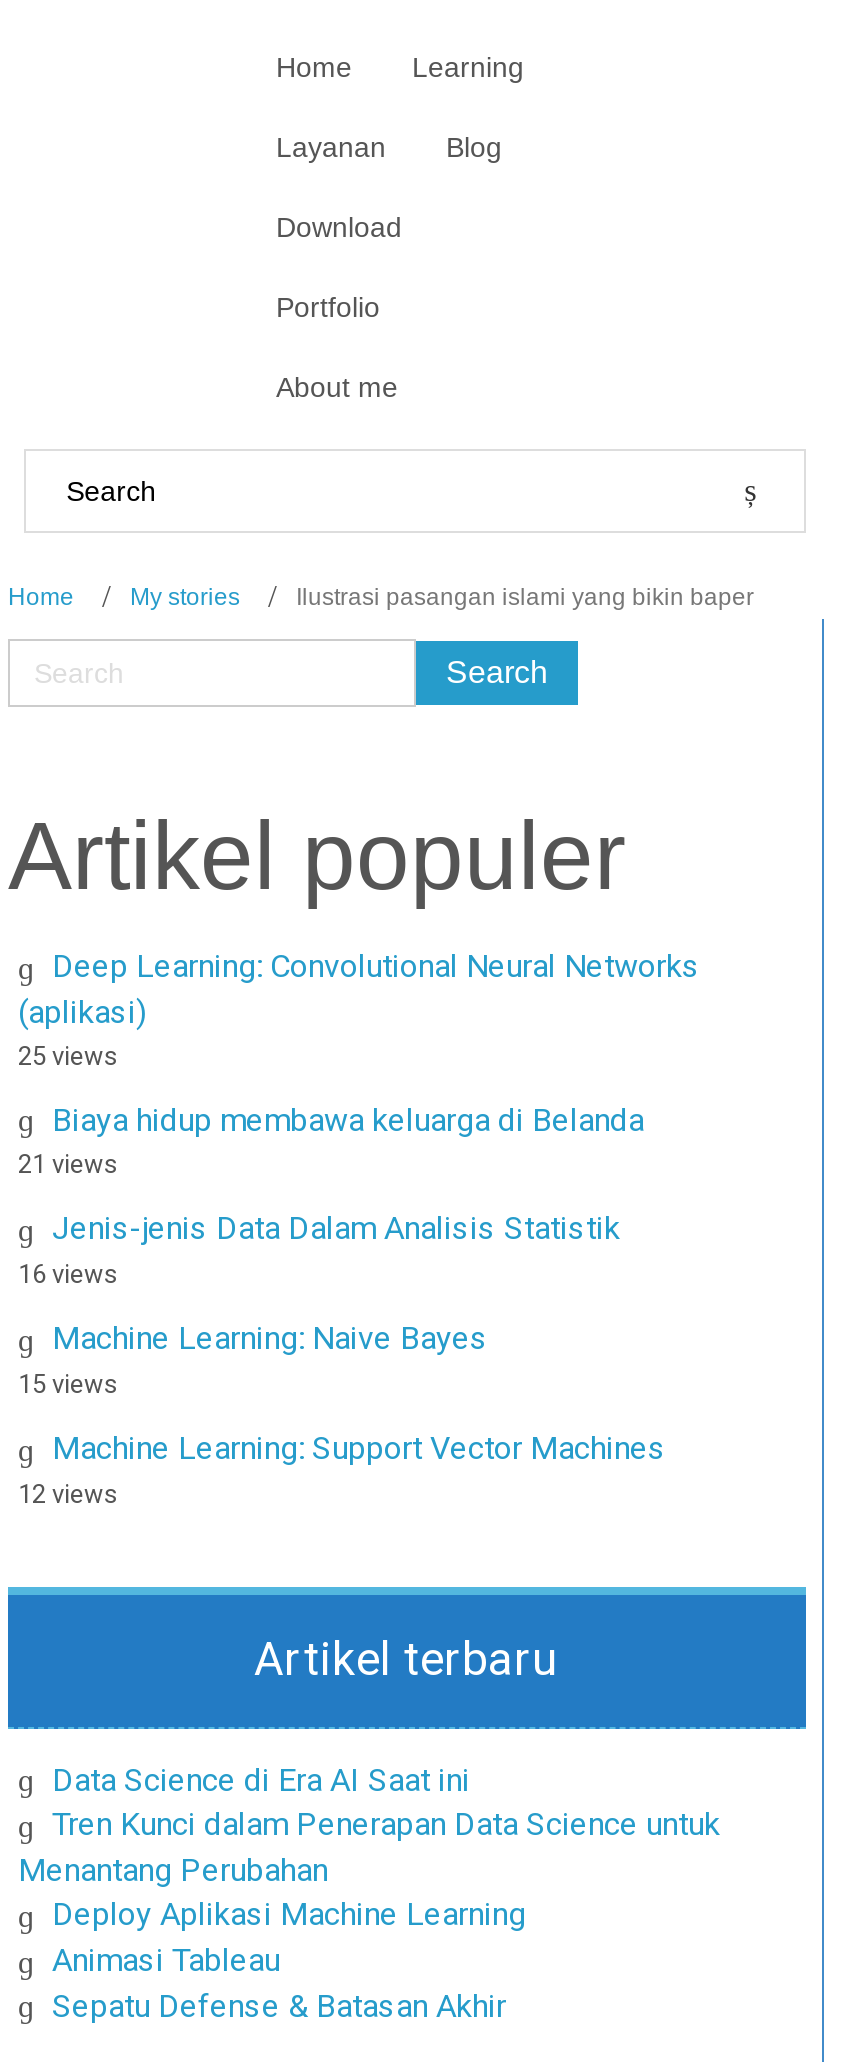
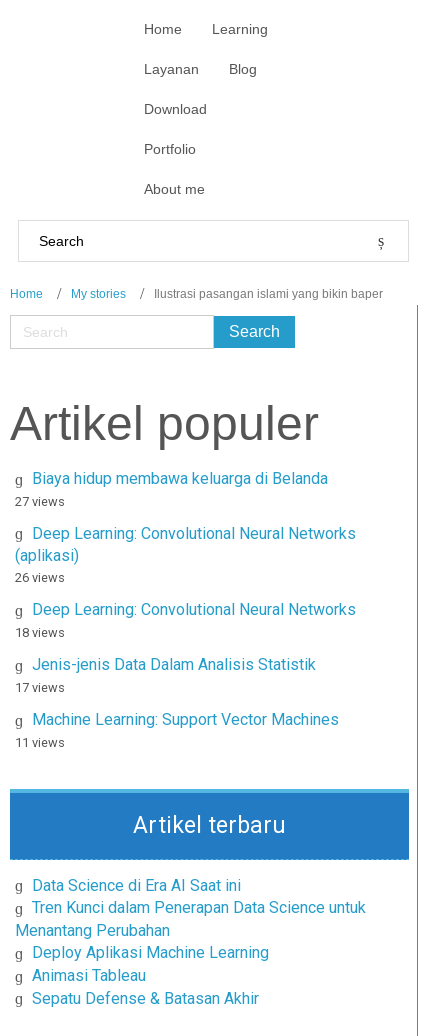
+ 27 views

moved down: Deep Learning: Convolutional Neural Networks | (aplikasi)

- 25 views
+ 26 views

moved up: Biaya hidup membawa keluarga di Belanda

- 21 views
+ Deep Learning: Convolutional Neural Networks
+ 18 views

moved down: Jenis-jenis Data Dalam Analisis Statistik

- 16 views
- Machine Learning: Naive Bayes
- 15 views
+ 17 views

- 12 views
+ 11 views
